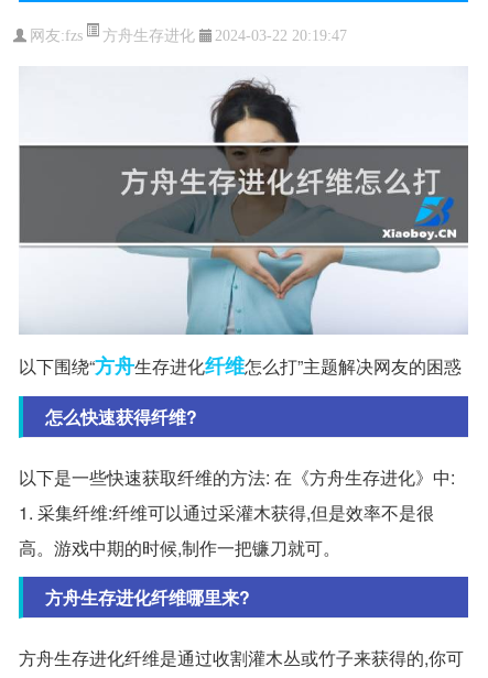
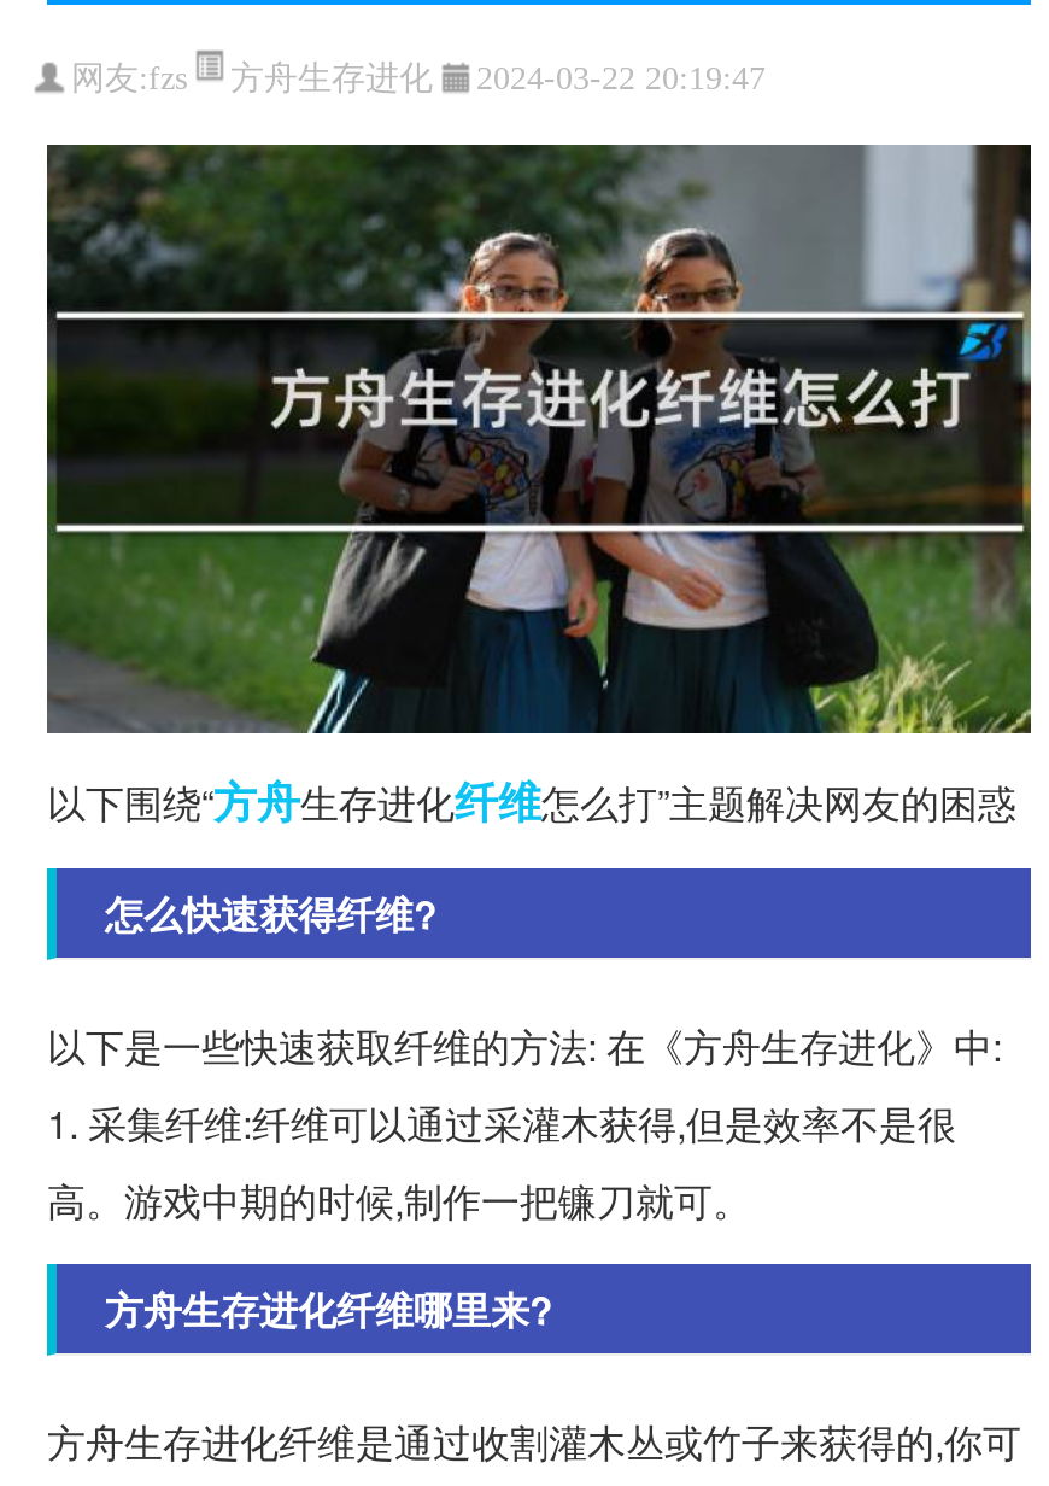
- [image]
+ [image]
